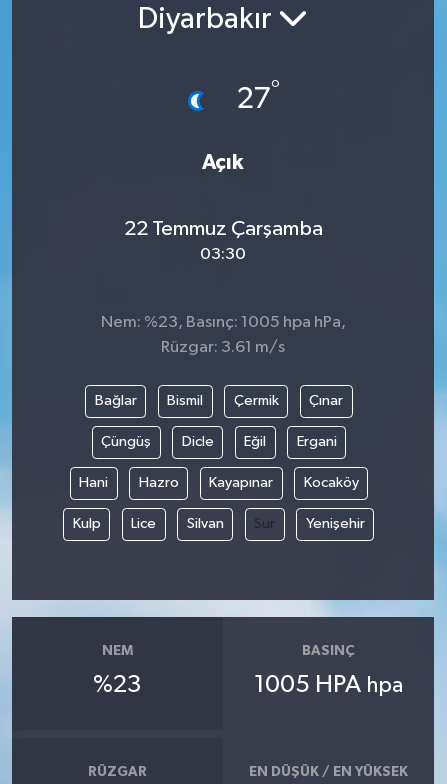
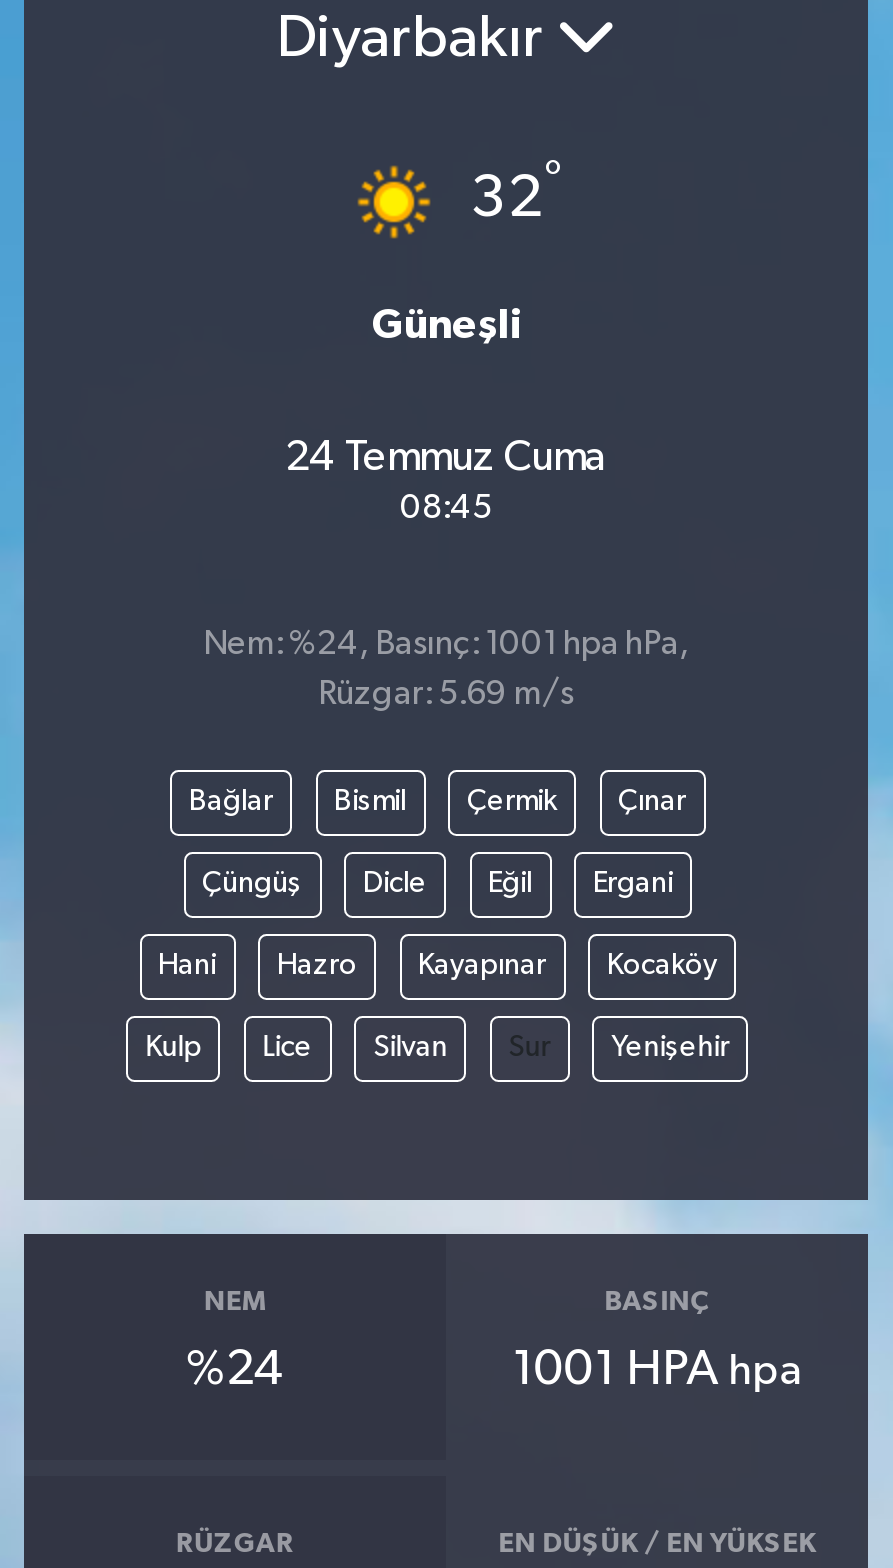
- [image]
- 27°
+ [image]
+ 32°

- Açık
+ Güneşli

- 22 Temmuz Çarşamba
- 03:30
+ 24 Temmuz Cuma
+ 08:45

- Nem: %23, Basınç: 1005 hpa hPa,
+ Nem: %24, Basınç: 1001 hpa hPa,

- Rüzgar: 3.61 m/s
+ Rüzgar: 5.69 m/s

- %23
+ %24

- 1005 HPA hpa
+ 1001 HPA hpa
